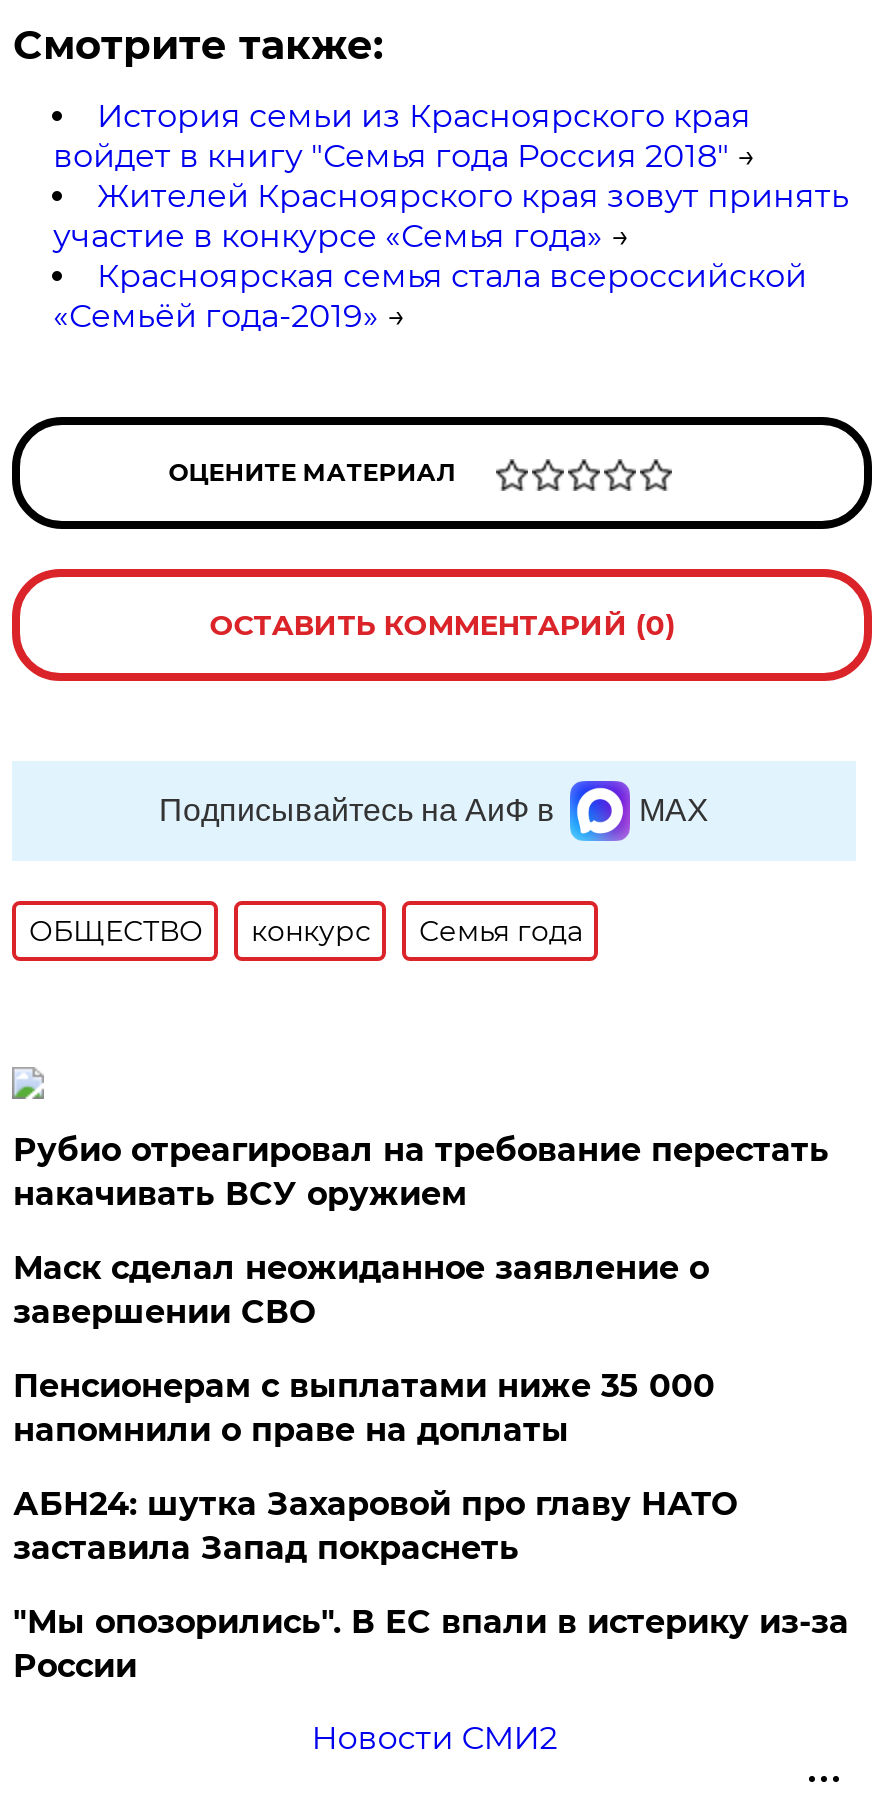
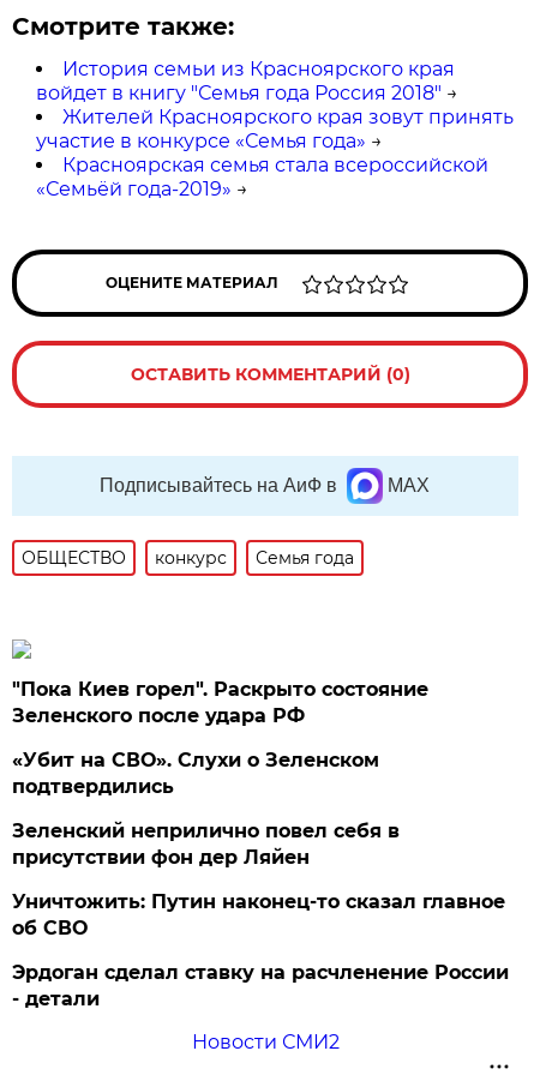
- Рубио отреагировал на требование перестать
- накачивать ВСУ оружием
+ "Пока Киев горел". Раскрыто состояние
+ Зеленского после удара РФ

- Маск сделал неожиданное заявление о
- завершении СВО
+ «Убит на СВО». Слухи о Зеленском
+ подтвердились

- Пенсионерам с выплатами ниже 35 000
- напомнили о праве на доплаты
+ Зеленский неприлично повел cебя в
+ присутствии фон дер Ляйен

- АБН24: шутка Захаровой про главу НАТО
- заставила Запад покраснеть
+ Уничтожить: Путин наконец-то сказал главное
+ об СВО

- "Мы опозорились". В ЕС впали в истерику из-за
- России
+ Эрдоган сделал ставку на расчленение России
+ - детали
